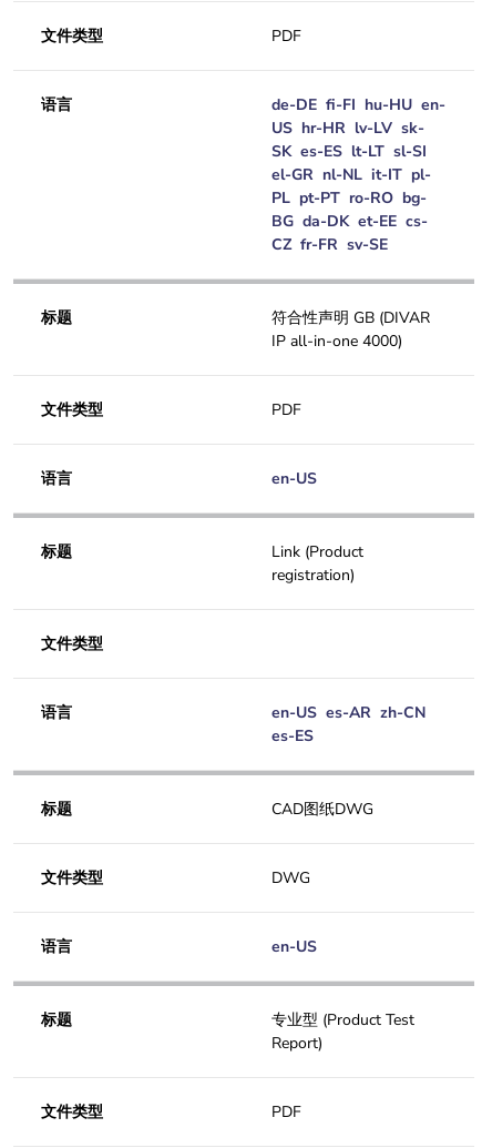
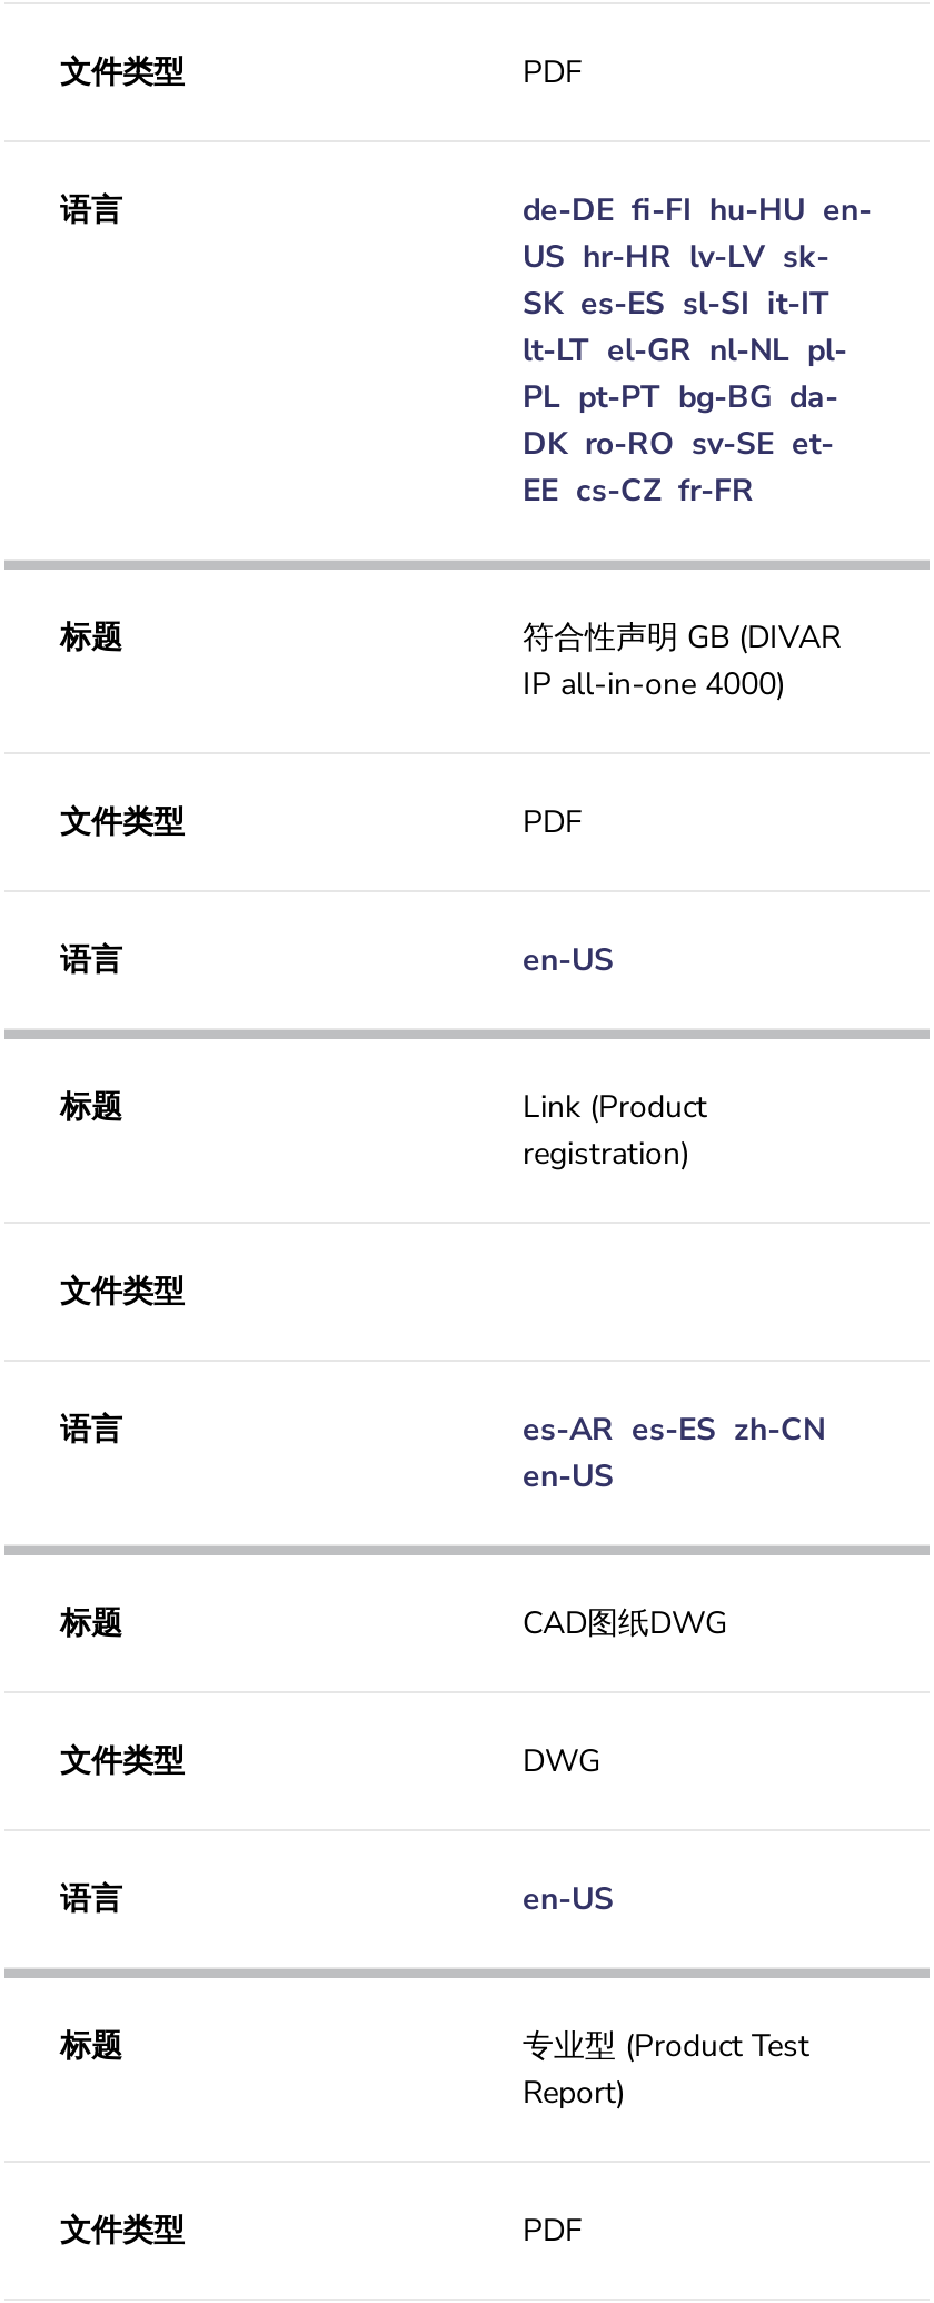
- SK es-ES lt-LT sl-SI
- el-GR nl-NL it-IT pl-
- PL pt-PT ro-RO bg-
- BG da-DK et-EE cs-
- CZ fr-FR sv-SE
+ SK es-ES sl-SI it-IT
+ lt-LT el-GR nl-NL pl-
+ PL pt-PT bg-BG da-
+ DK ro-RO sv-SE et-
+ EE cs-CZ fr-FR

- en-US es-AR zh-CN
- es-ES
+ es-AR es-ES zh-CN
+ en-US
